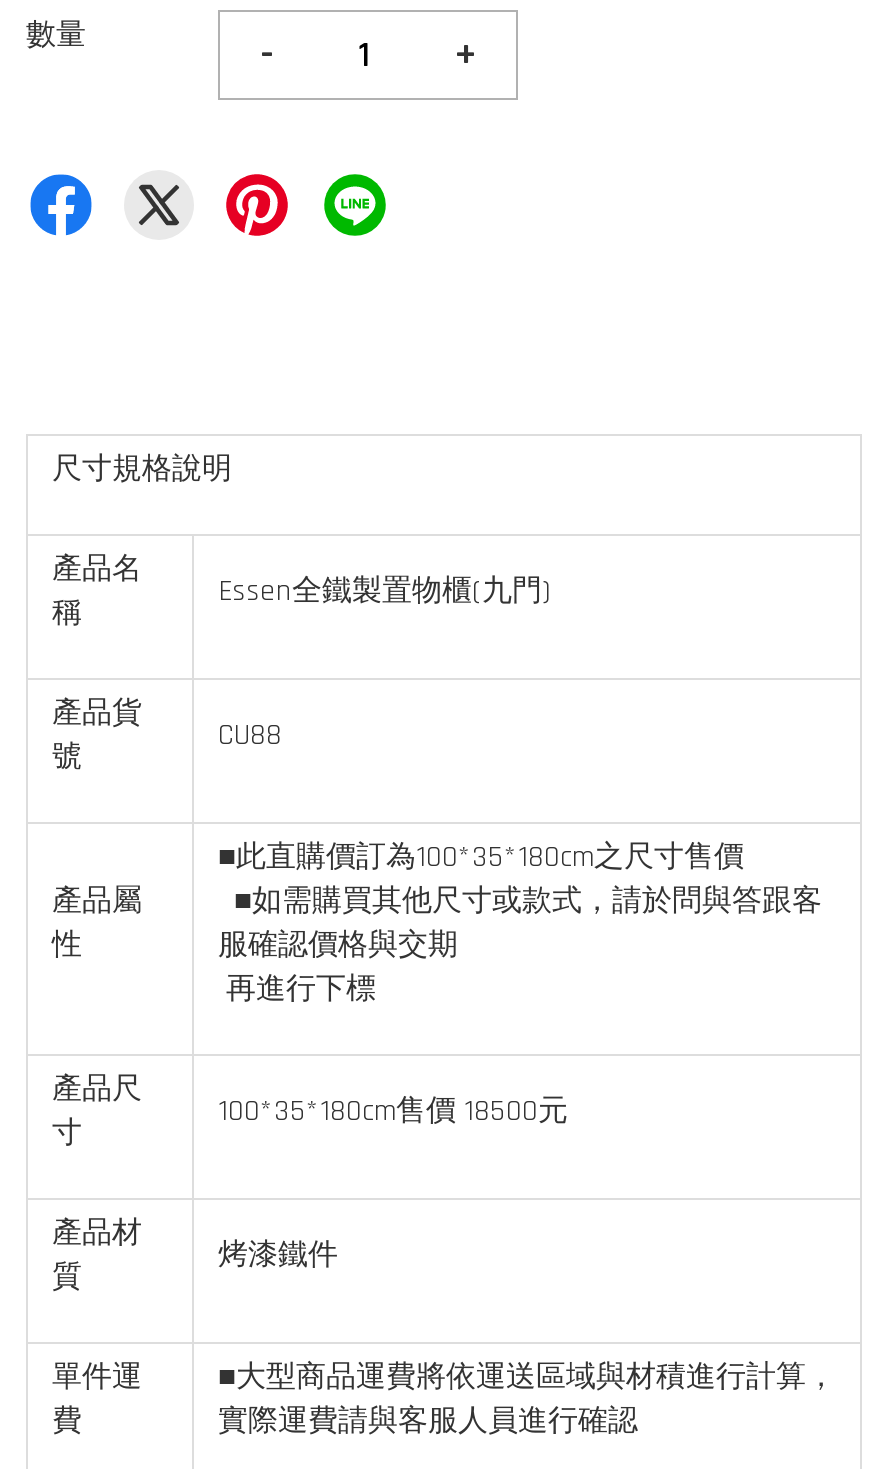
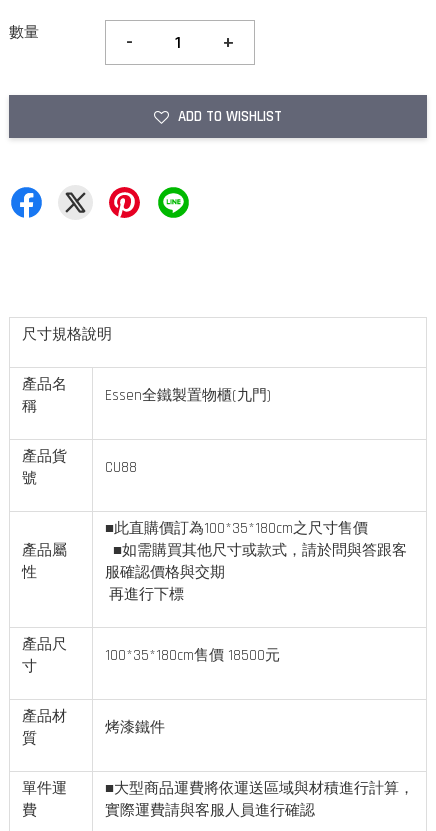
+ ADD TO WISHLIST
